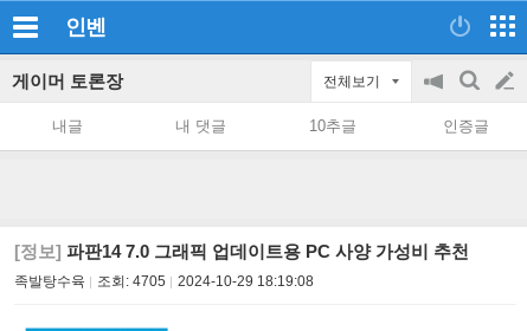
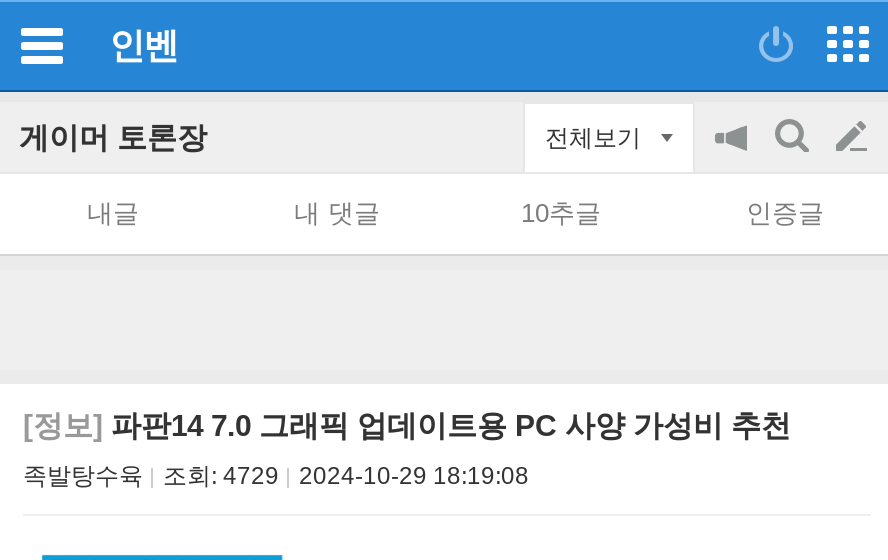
- 족발탕수육 조회: 4705 2024-10-29 18:19:08
+ 족발탕수육 조회: 4729 2024-10-29 18:19:08
